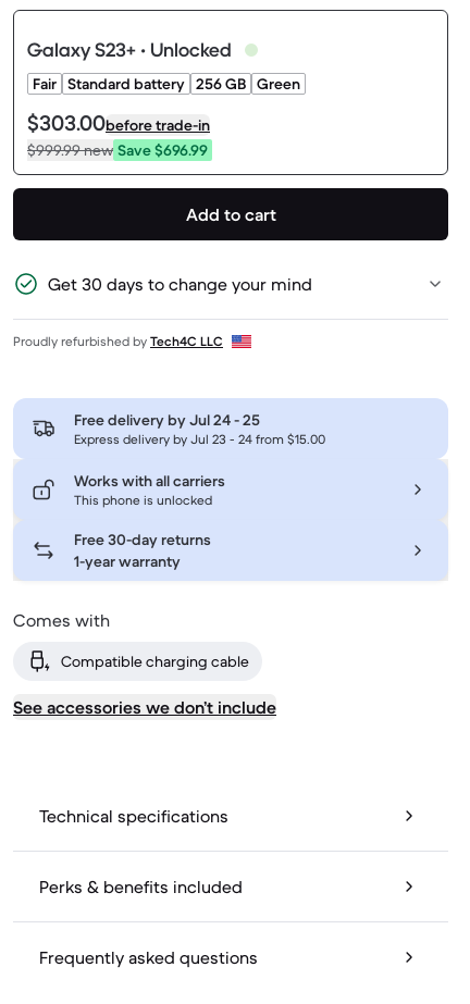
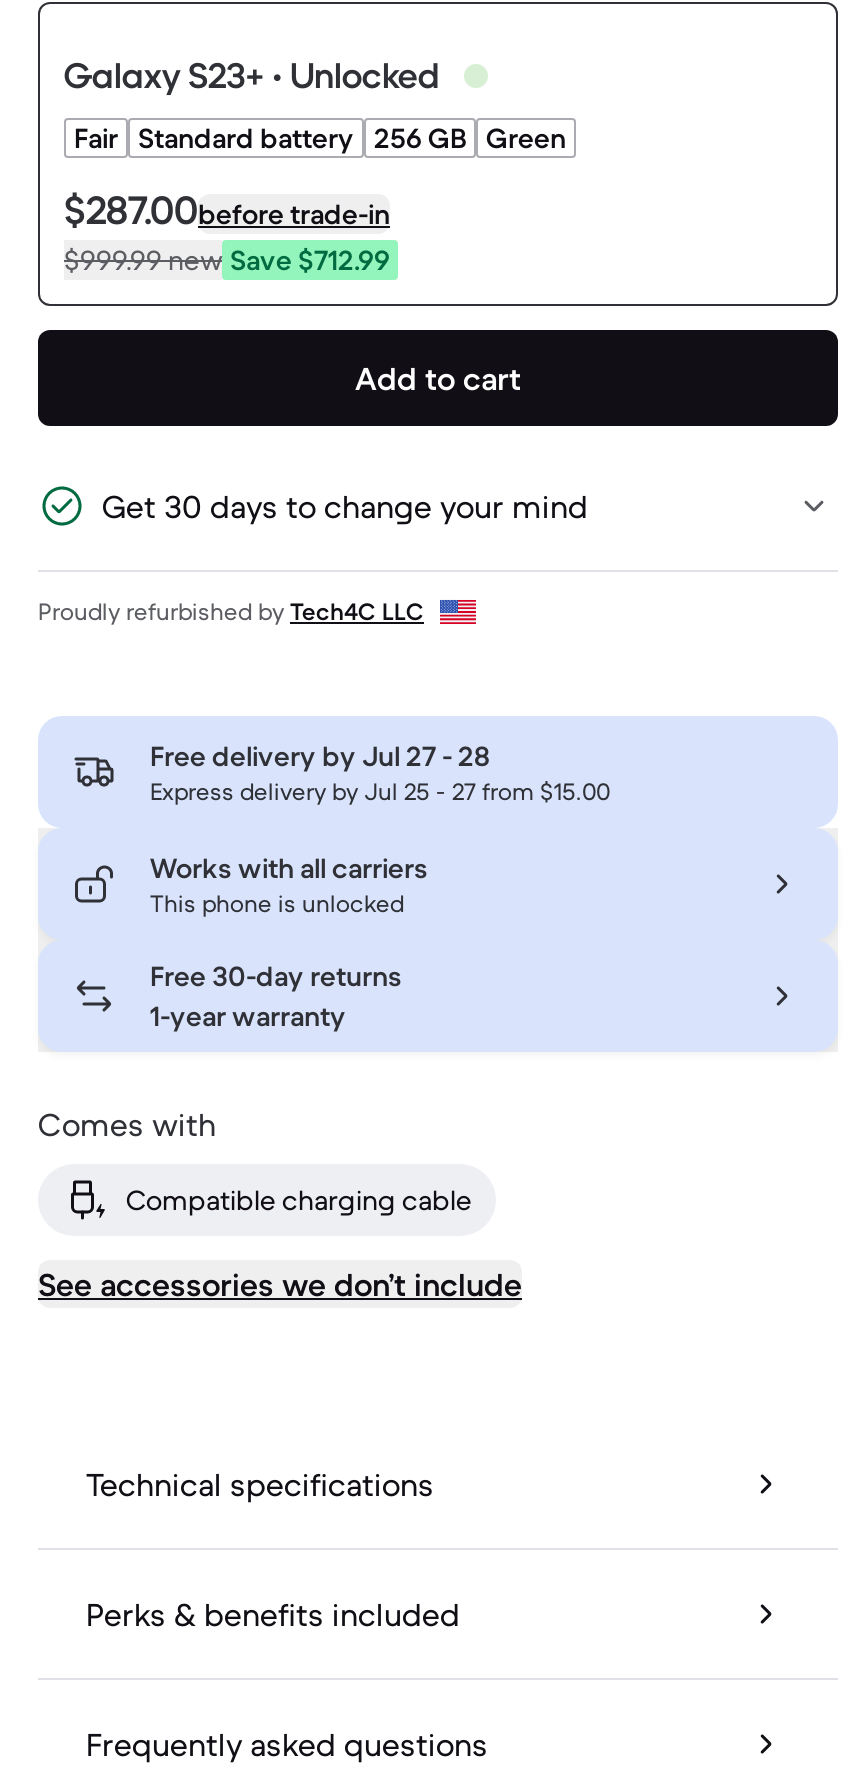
- $303.00before trade-in
+ $287.00before trade-in

- $999.99new Save $696.99
+ $999.99new Save $712.99

- Free delivery by Jul 24 - 25
+ Free delivery by Jul 27 - 28

- Express delivery by Jul 23 - 24 from $15.00
+ Express delivery by Jul 25 - 27 from $15.00
